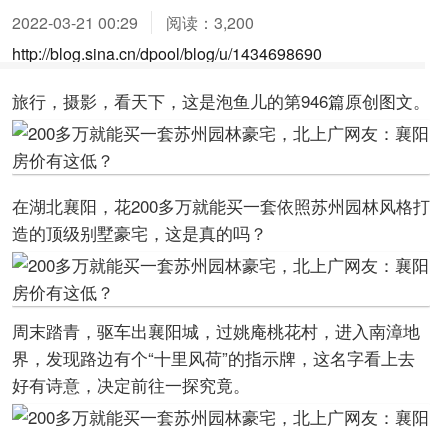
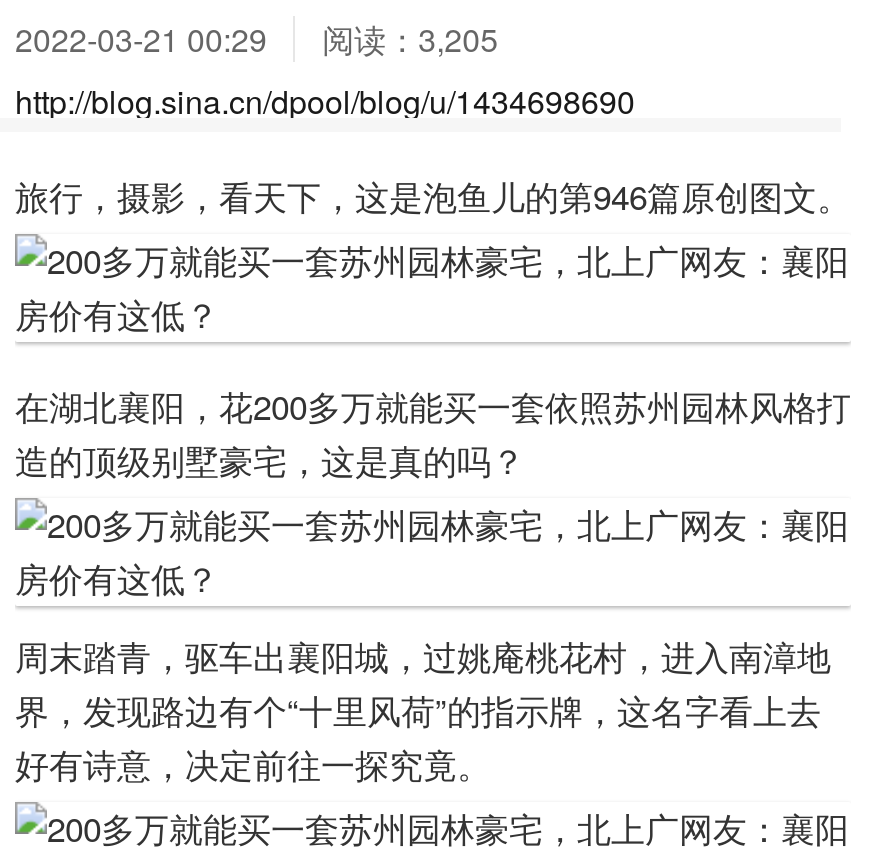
- 2022-03-21 00:29 阅读：3,200
+ 2022-03-21 00:29 阅读：3,205
